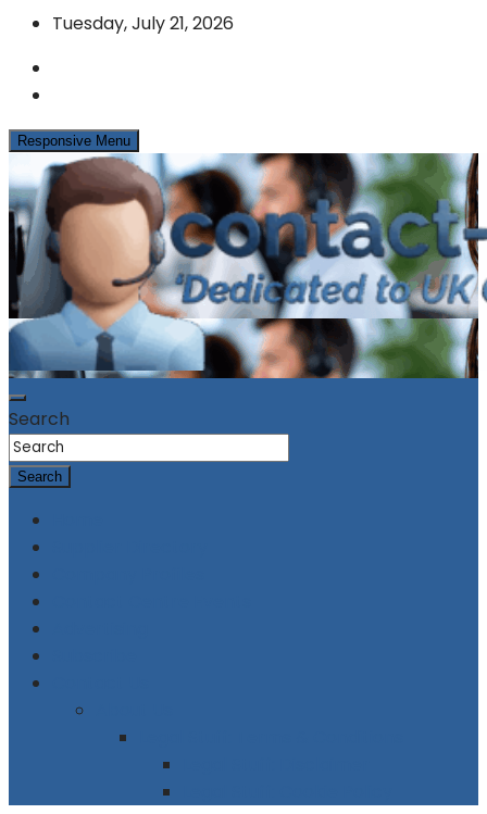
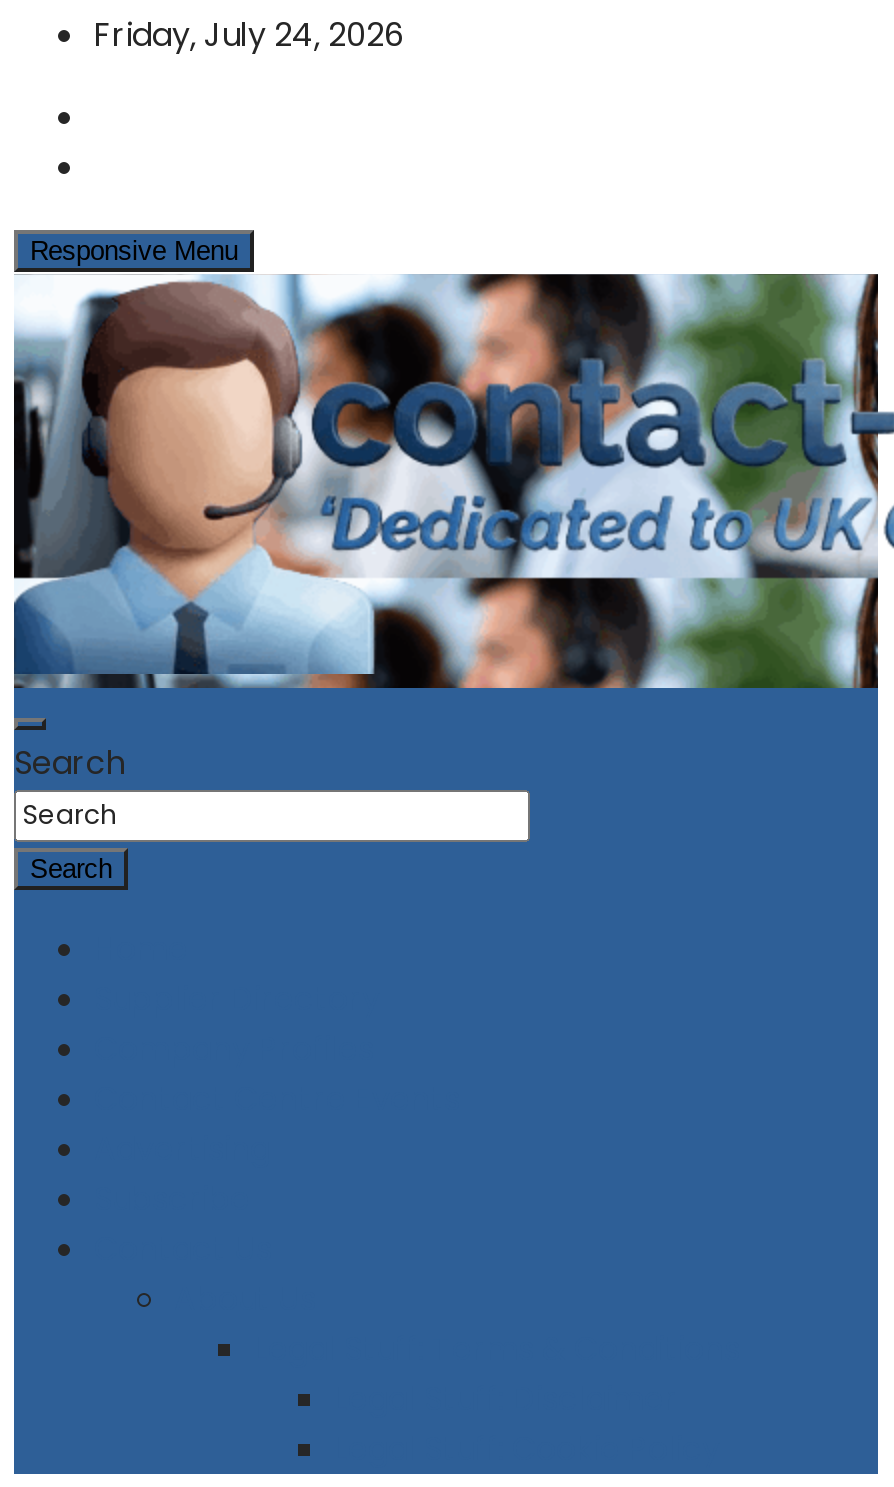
- Tuesday, July 21, 2026
+ Friday, July 24, 2026
